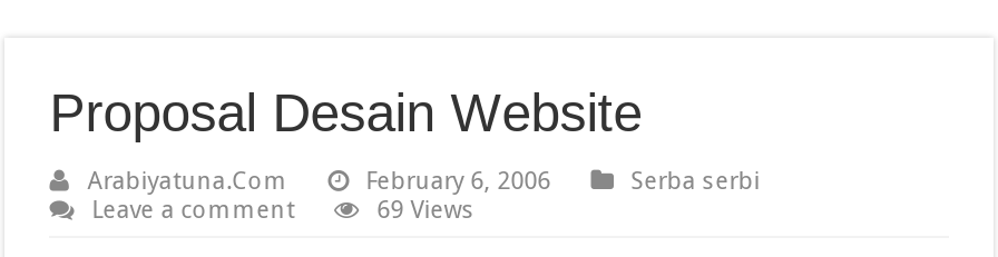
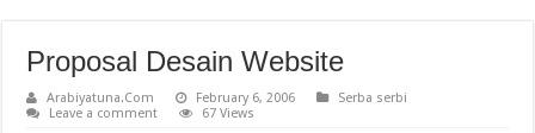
- 69 Views
+ 67 Views
